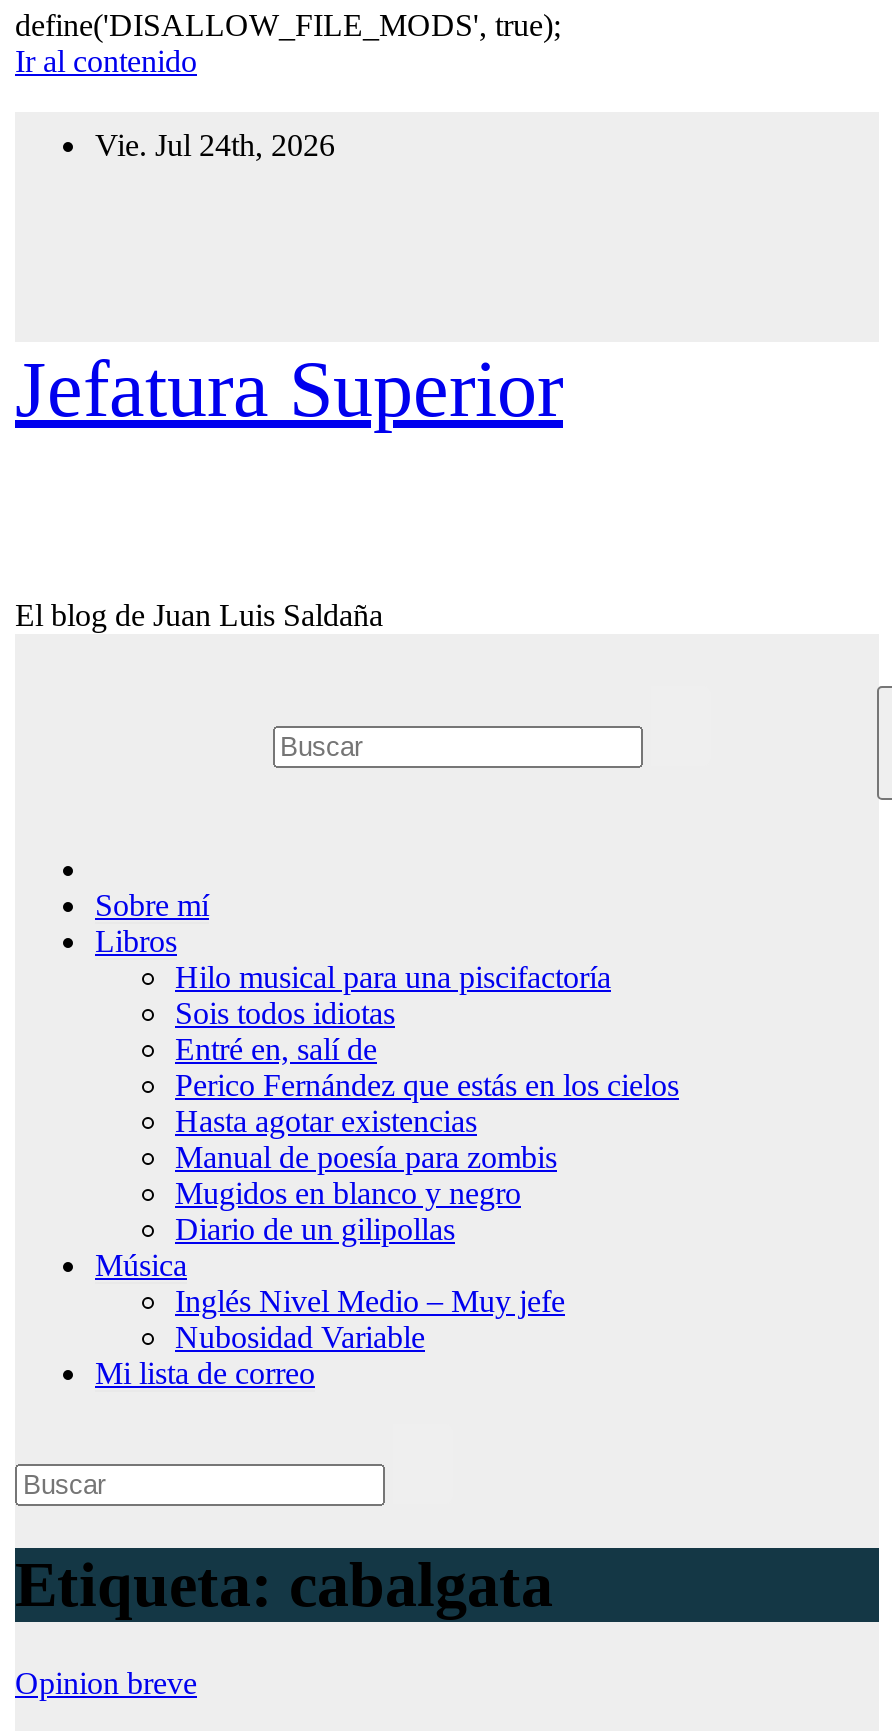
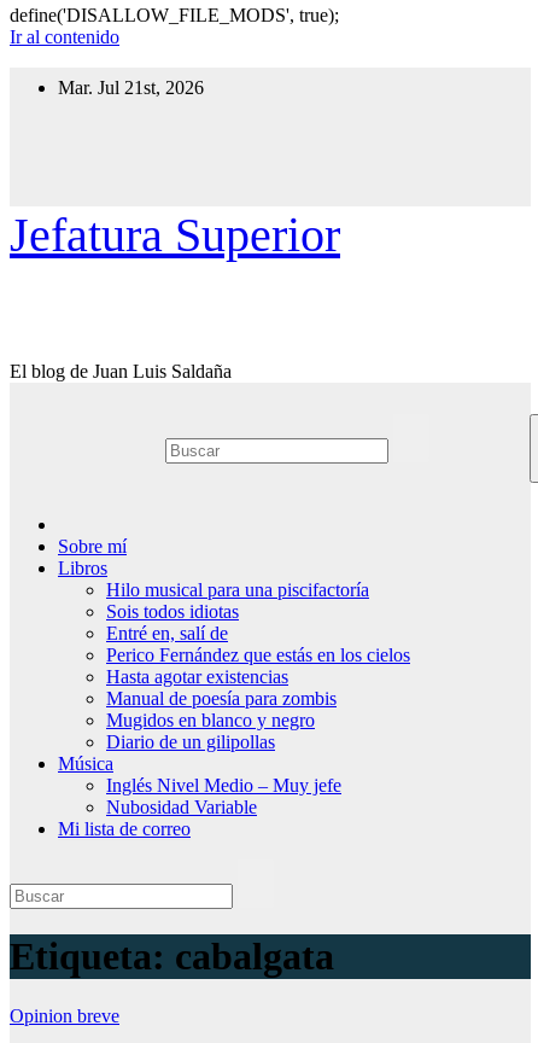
- Vie. Jul 24th, 2026
+ Mar. Jul 21st, 2026
